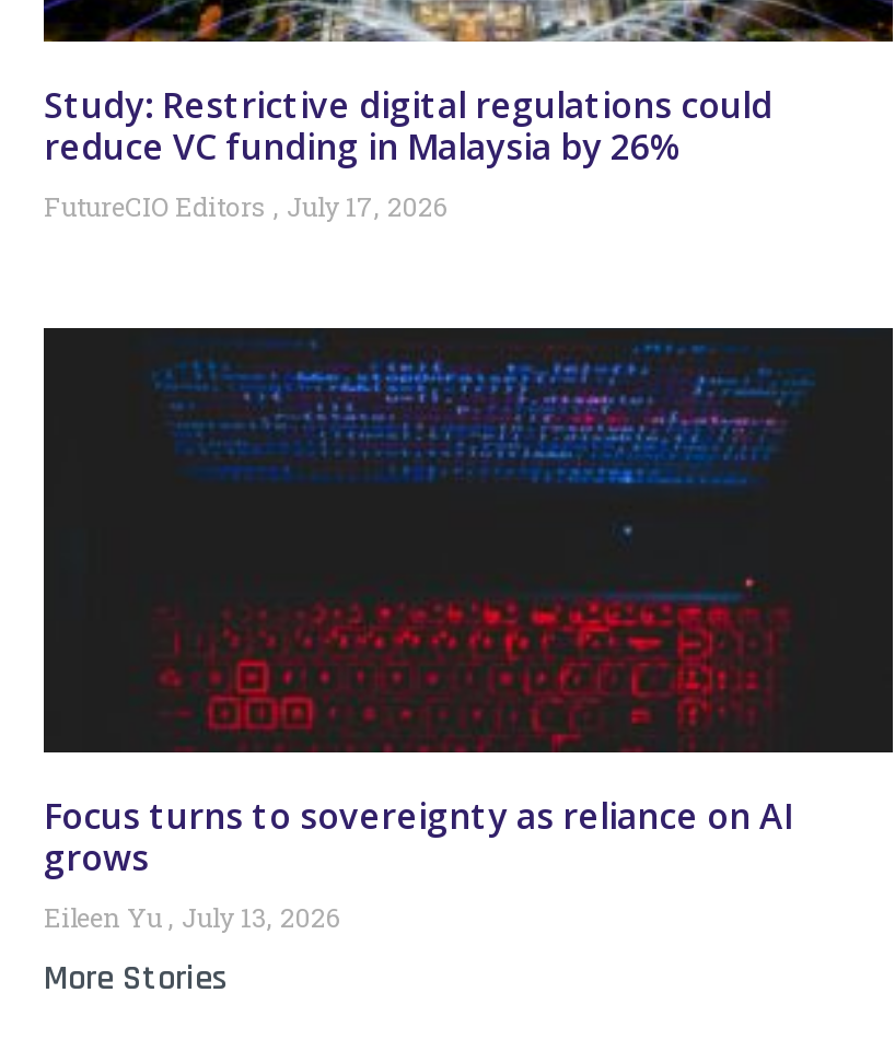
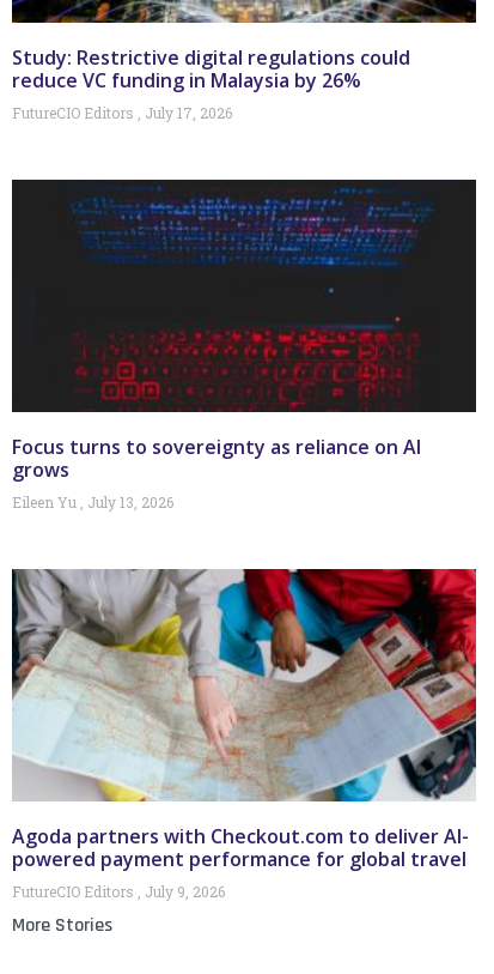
+ [image]
+ Agoda partners with Checkout.com to deliver AI-
+ powered payment performance for global travel
+ FutureCIO Editors July 9, 2026
